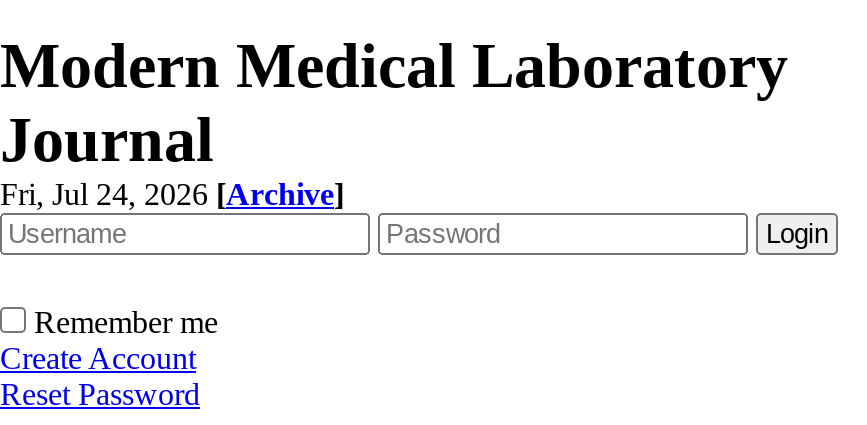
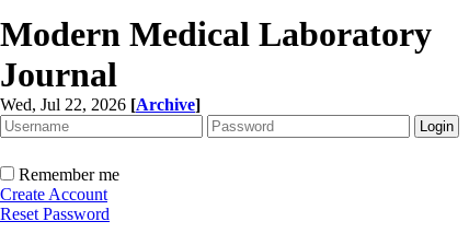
- Fri, Jul 24, 2026 [Archive]
+ Wed, Jul 22, 2026 [Archive]
